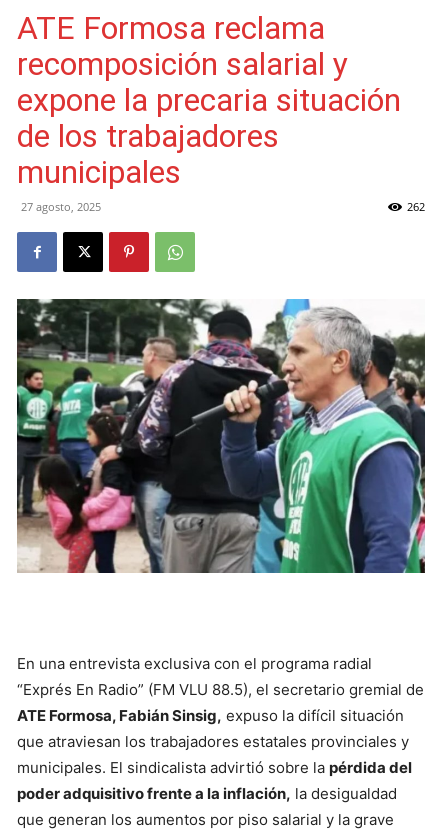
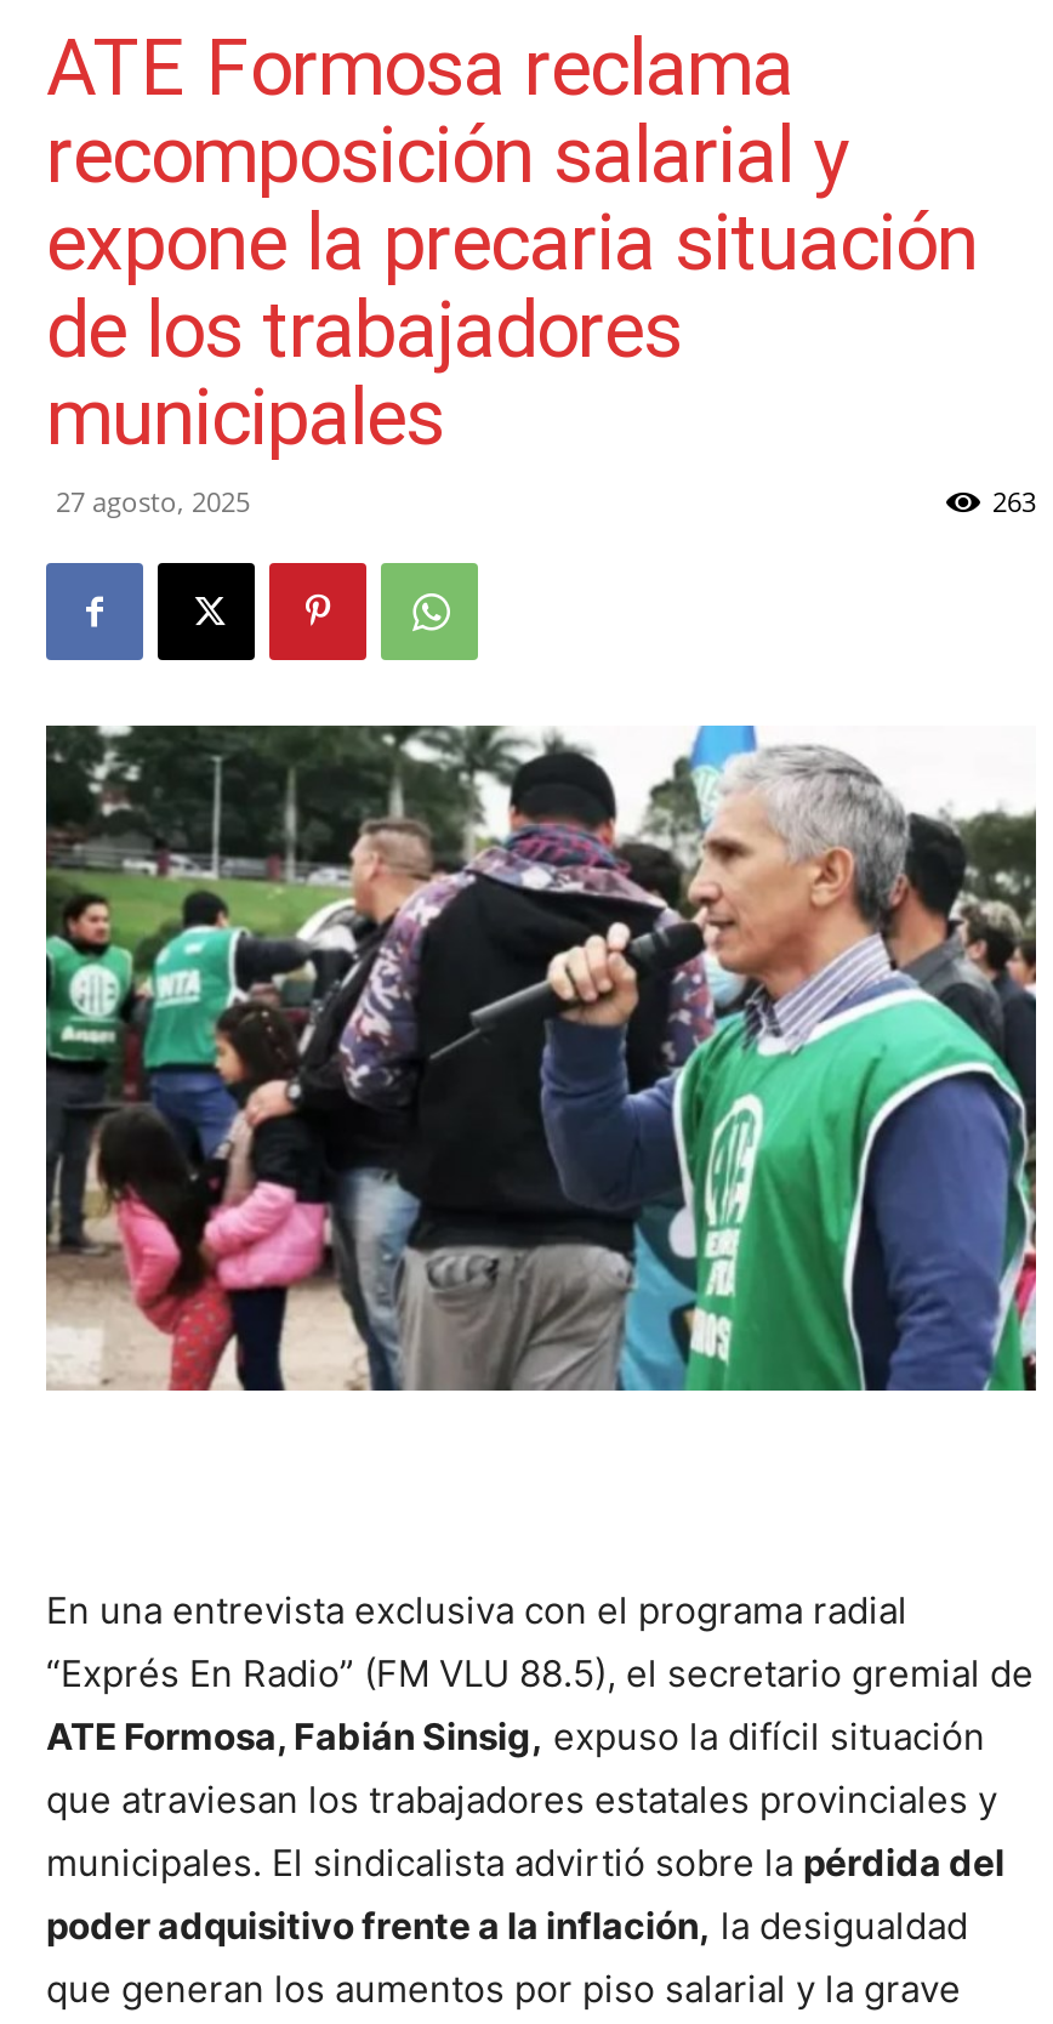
- 262
+ 263
